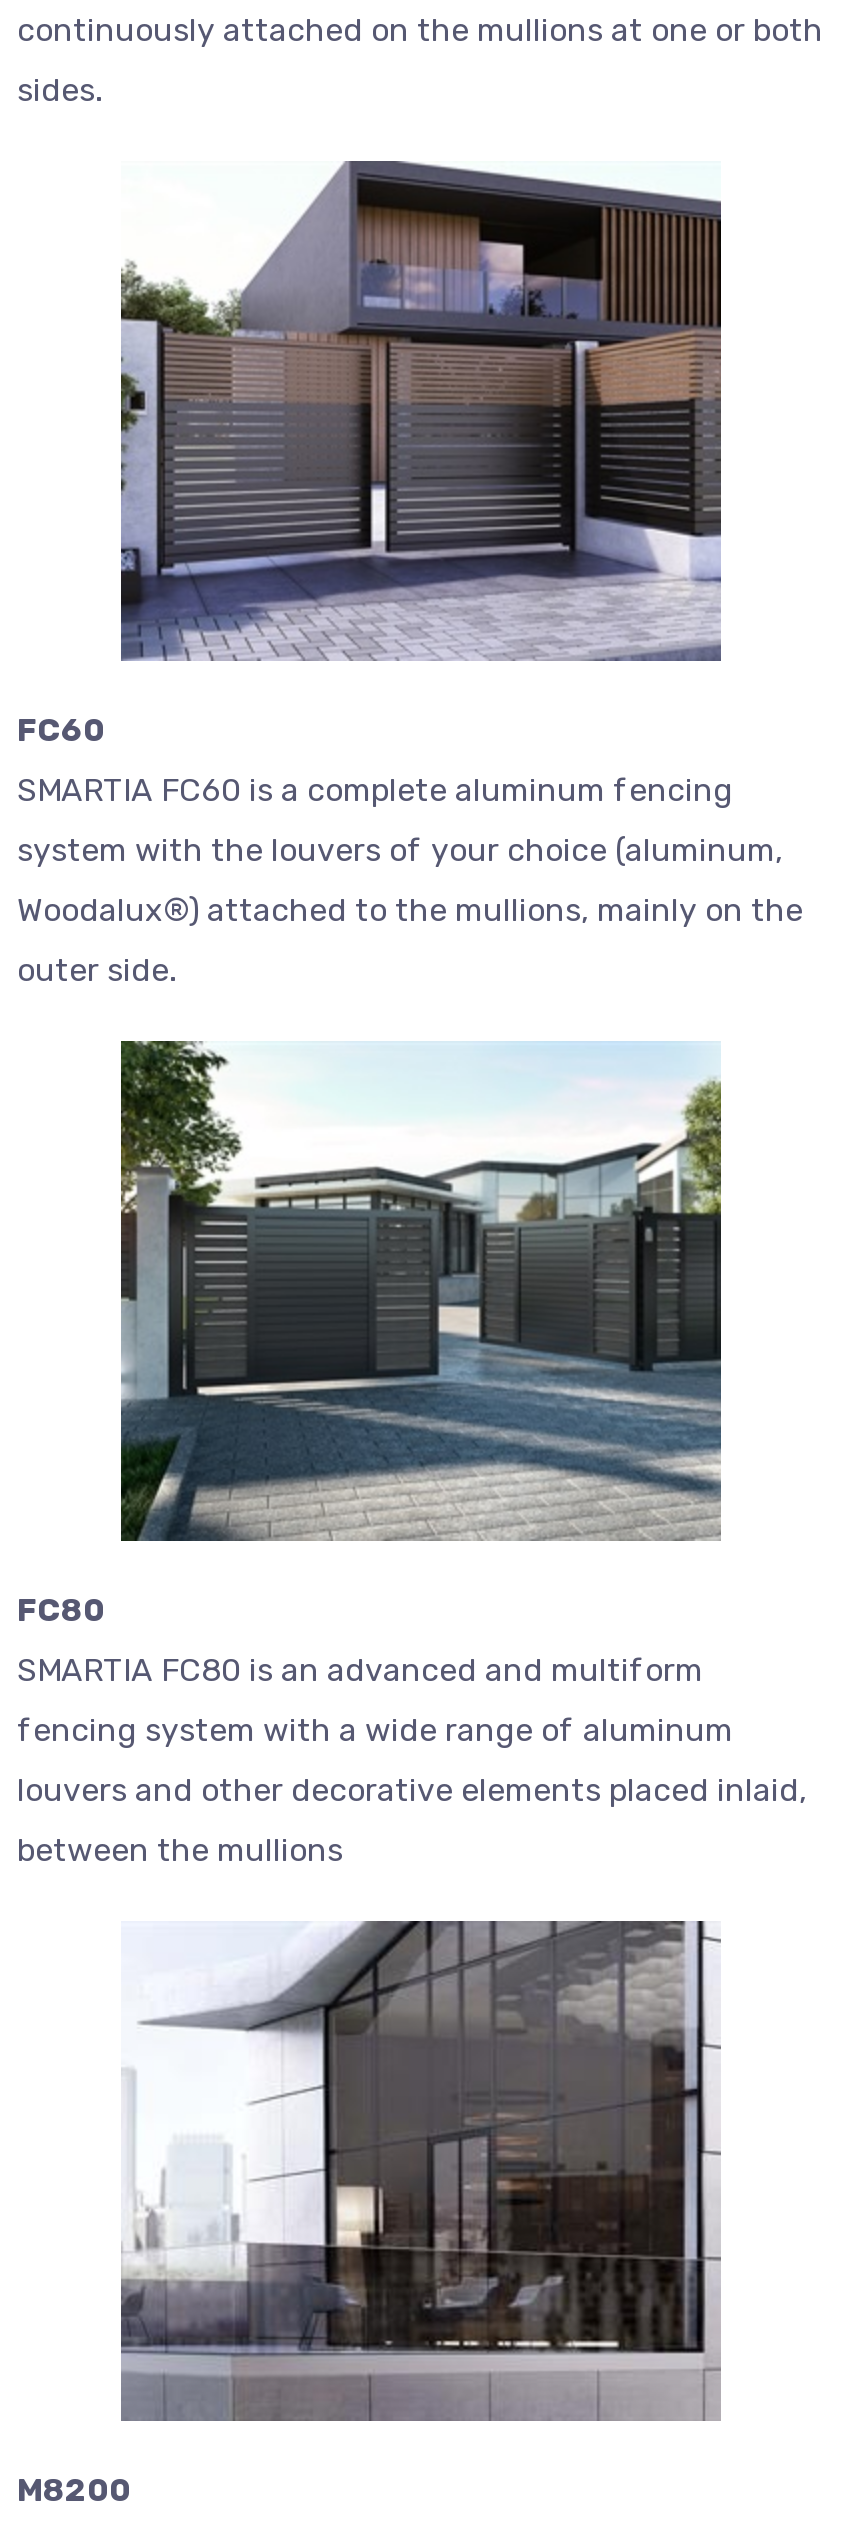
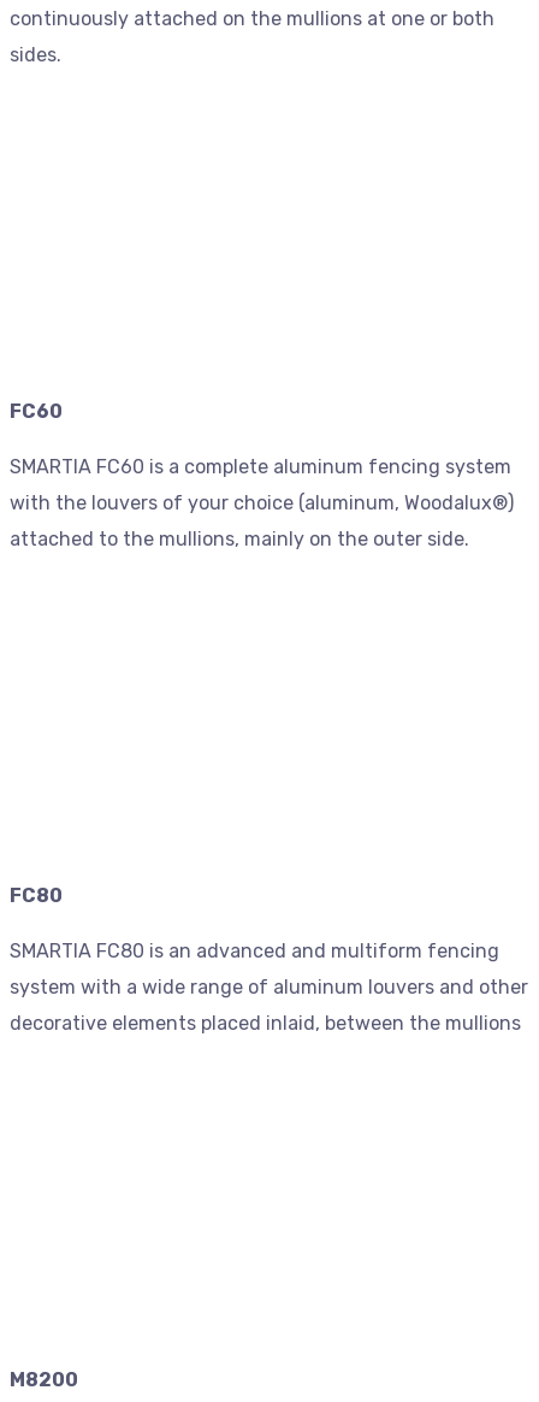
- [image]

- [image]

- [image]
